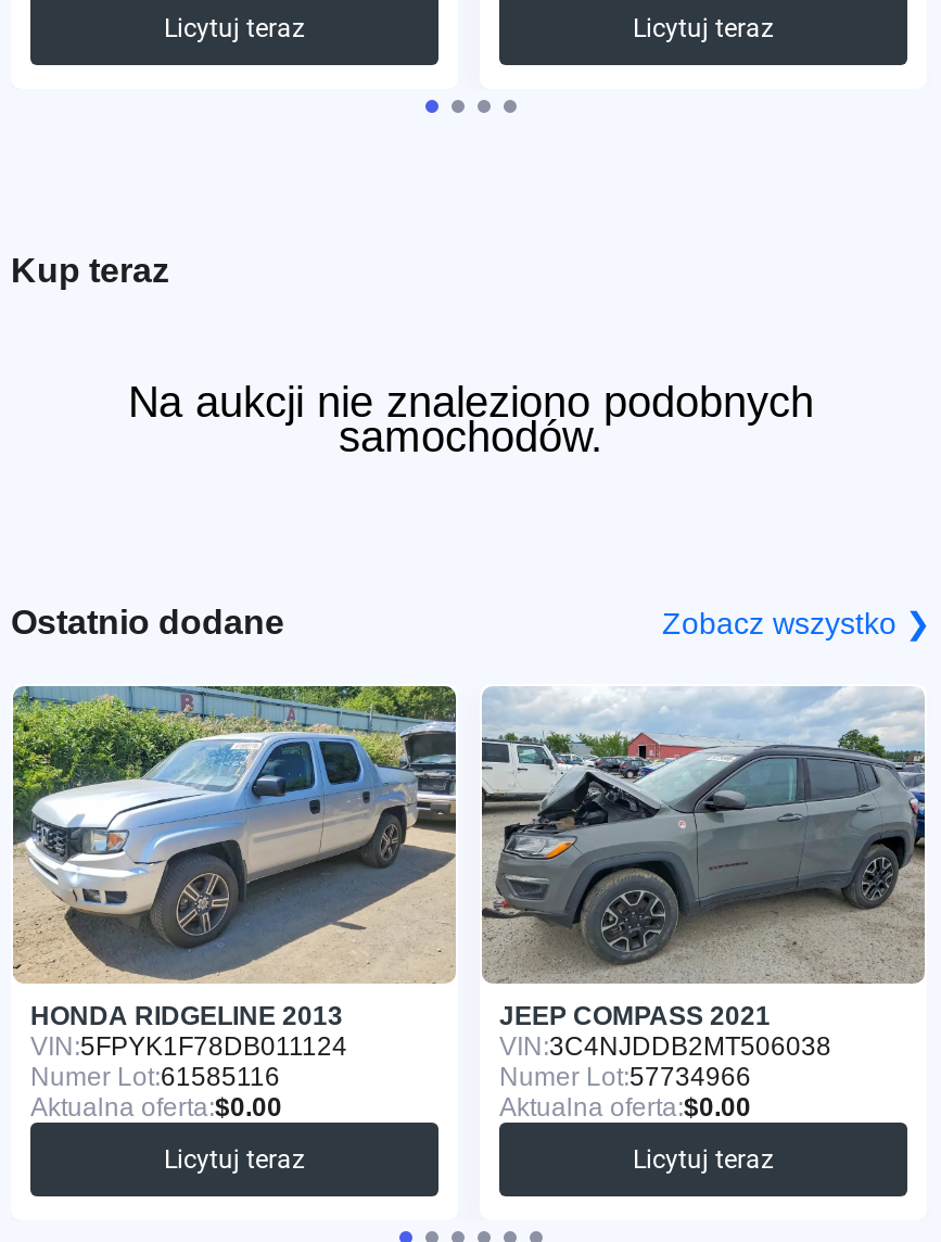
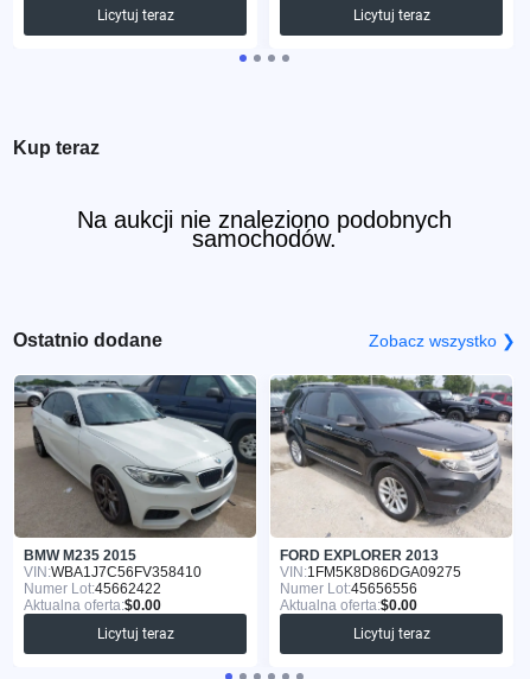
- [image]
- HONDA RIDGELINE 2013
- VIN: 5FPYK1F78DB011124
- Numer Lot:61585116
+ [image]
+ BMW M235 2015
+ VIN: WBA1J7C56FV358410
+ Numer Lot:45662422

- [image]
- JEEP COMPASS 2021
- VIN: 3C4NJDDB2MT506038
- Numer Lot:57734966
+ [image]
+ FORD EXPLORER 2013
+ VIN: 1FM5K8D86DGA09275
+ Numer Lot:45656556
